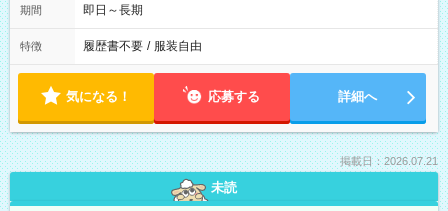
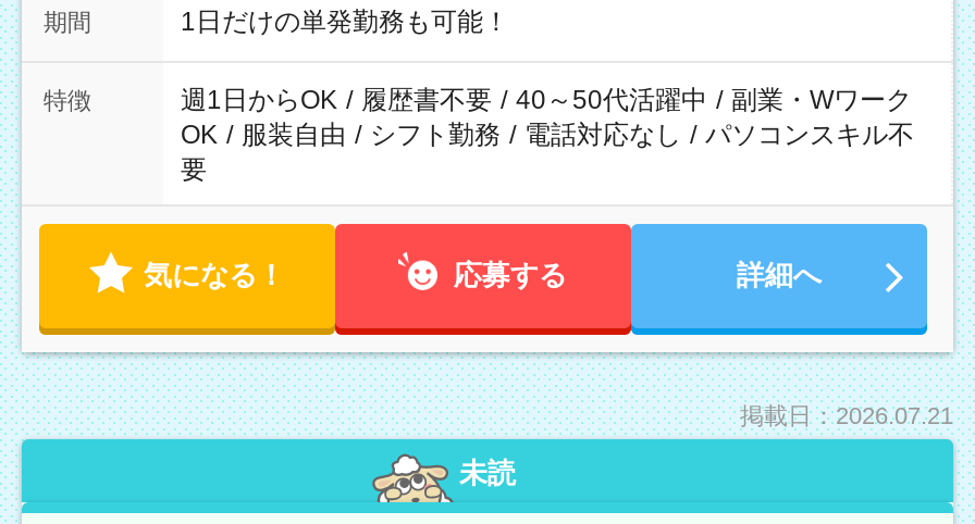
- 即日～長期
+ 1日だけの単発勤務も可能！

- 履歴書不要 / 服装自由
+ 週1日からOK / 履歴書不要 / 40～50代活躍中 / 副業・Wワーク
+ OK / 服装自由 / シフト勤務 / 電話対応なし / パソコンスキル不
+ 要
